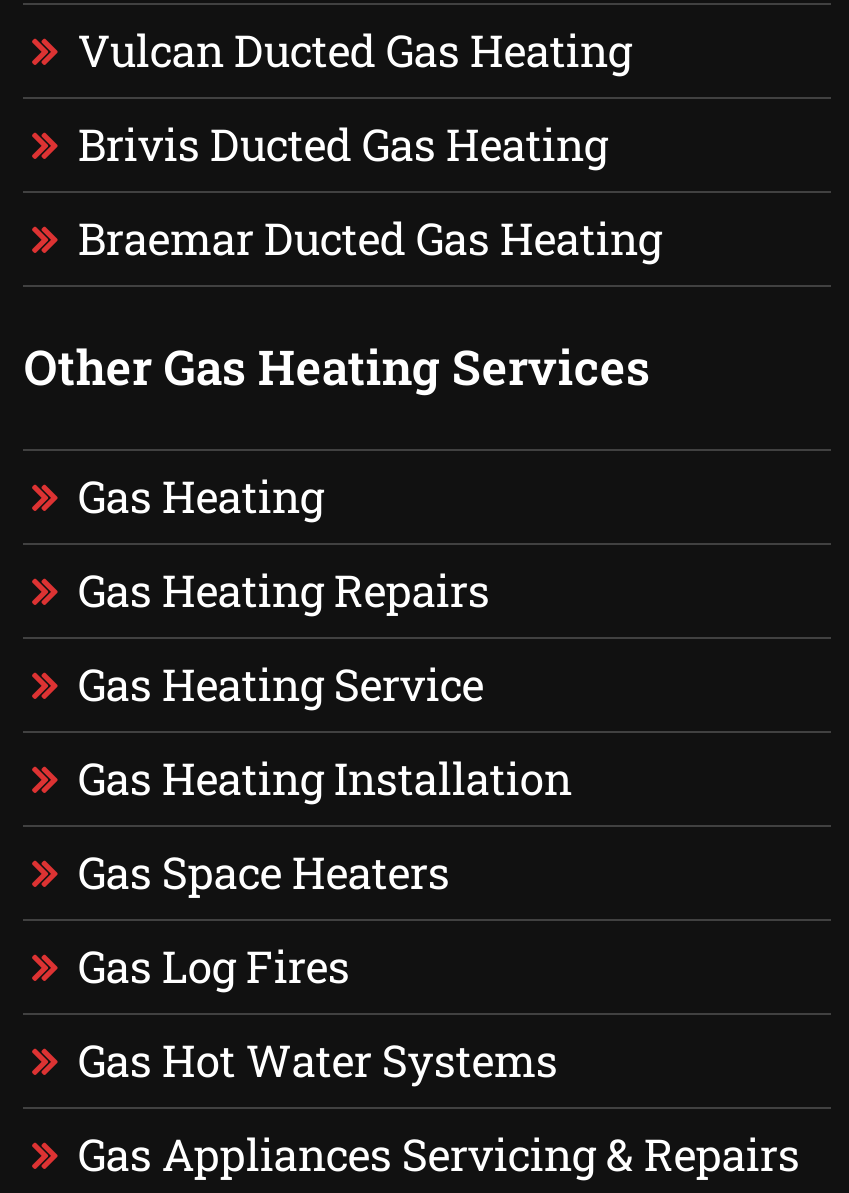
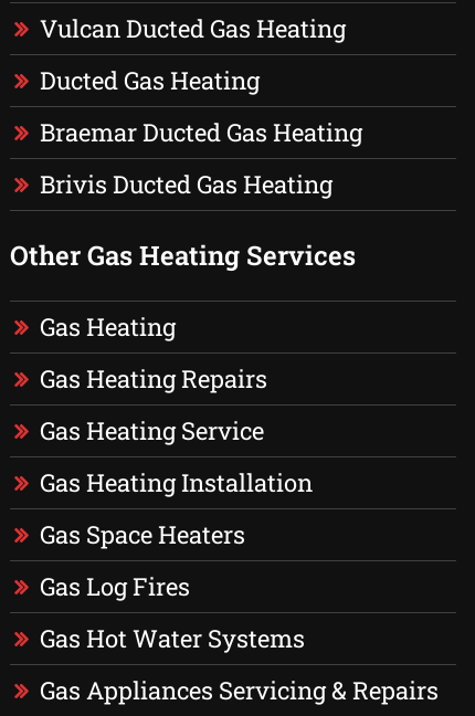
+ Ducted Gas Heating

moved down: Brivis Ducted Gas Heating
